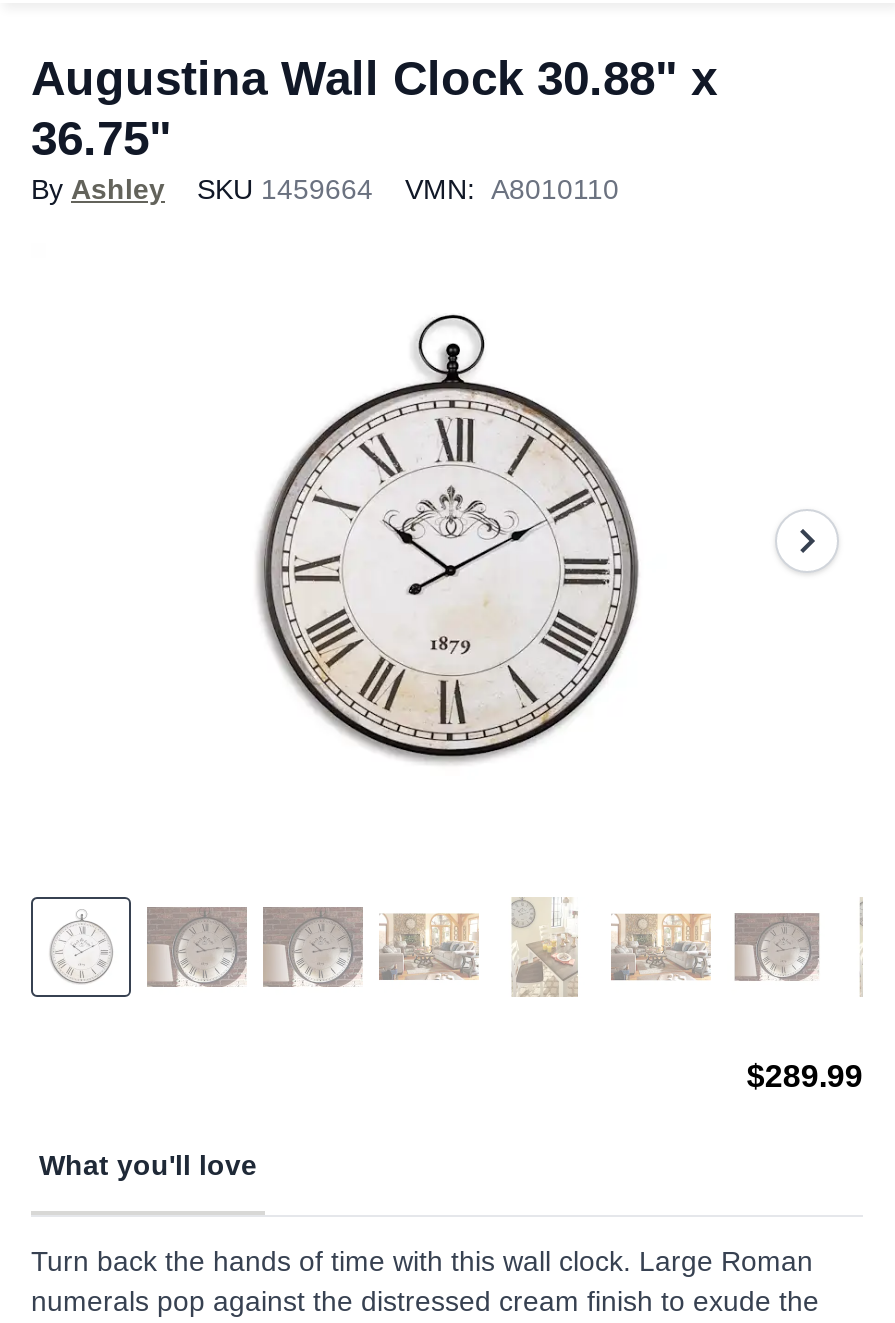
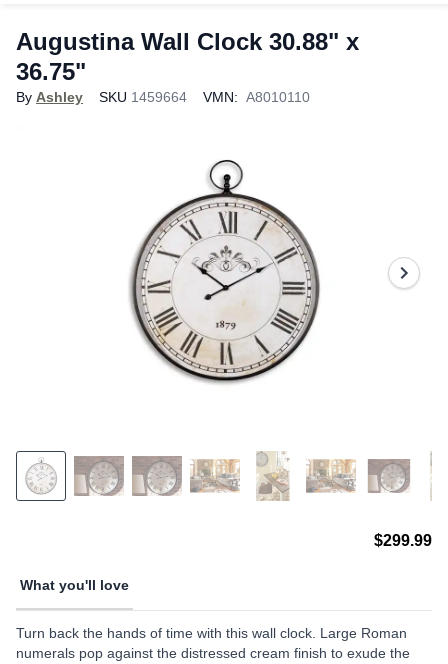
- $289.99
+ $299.99
